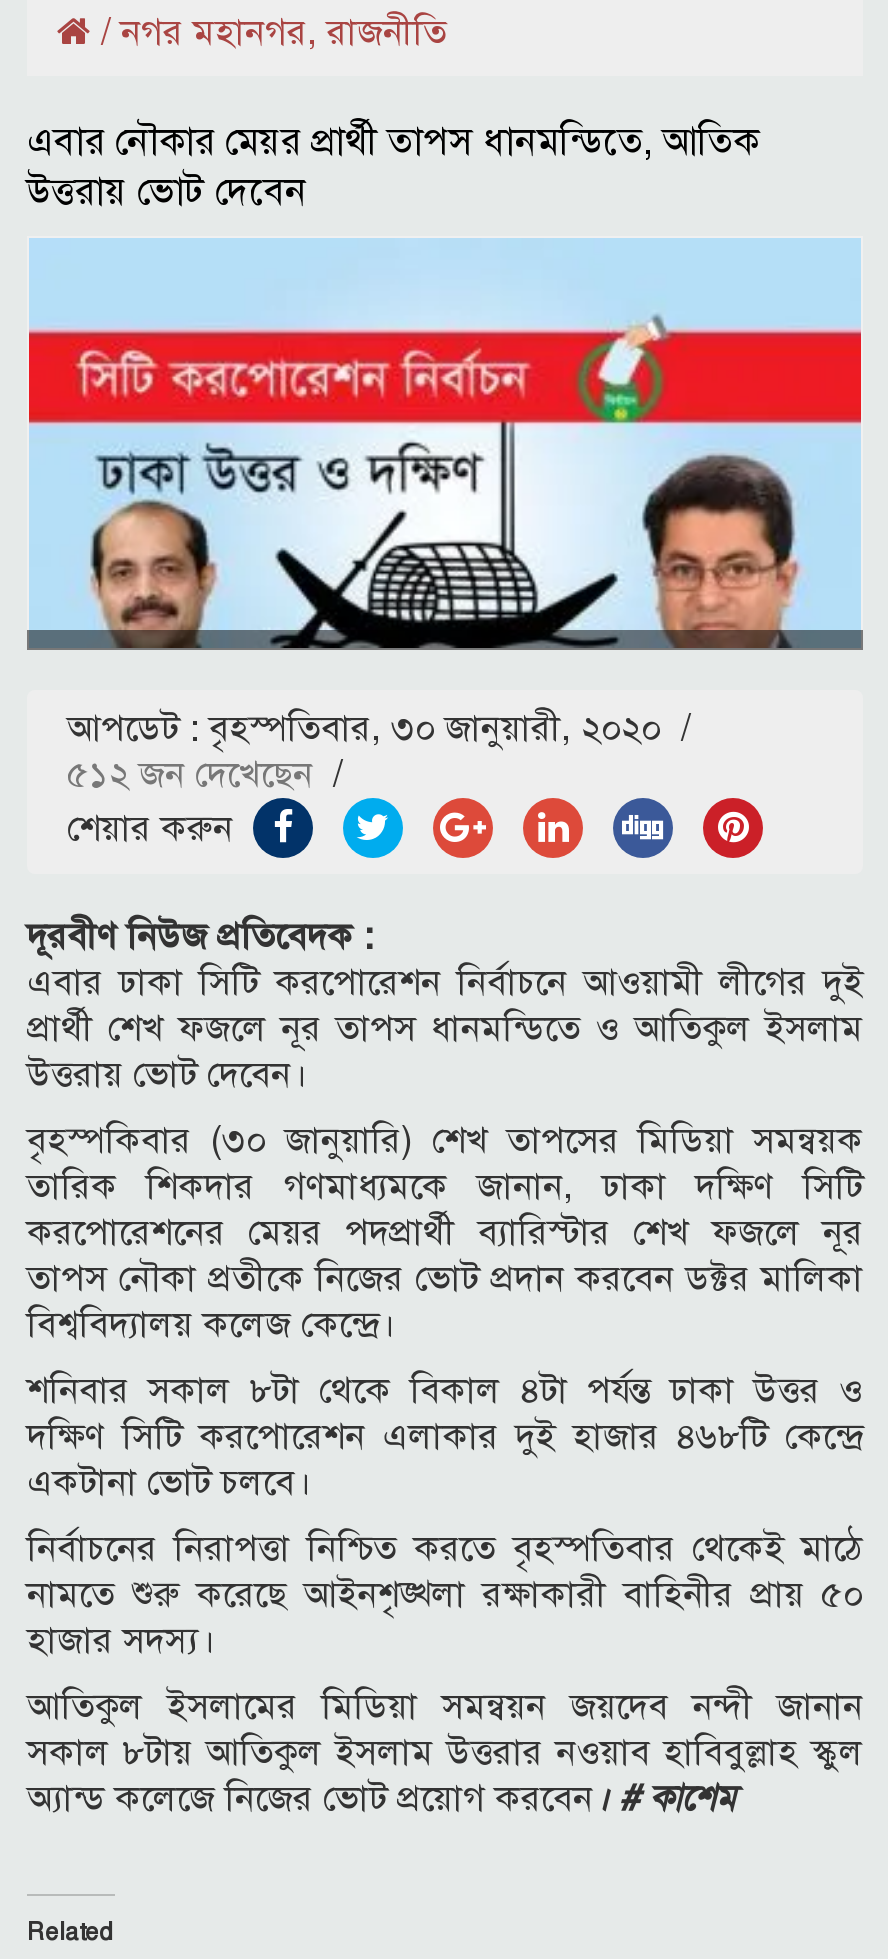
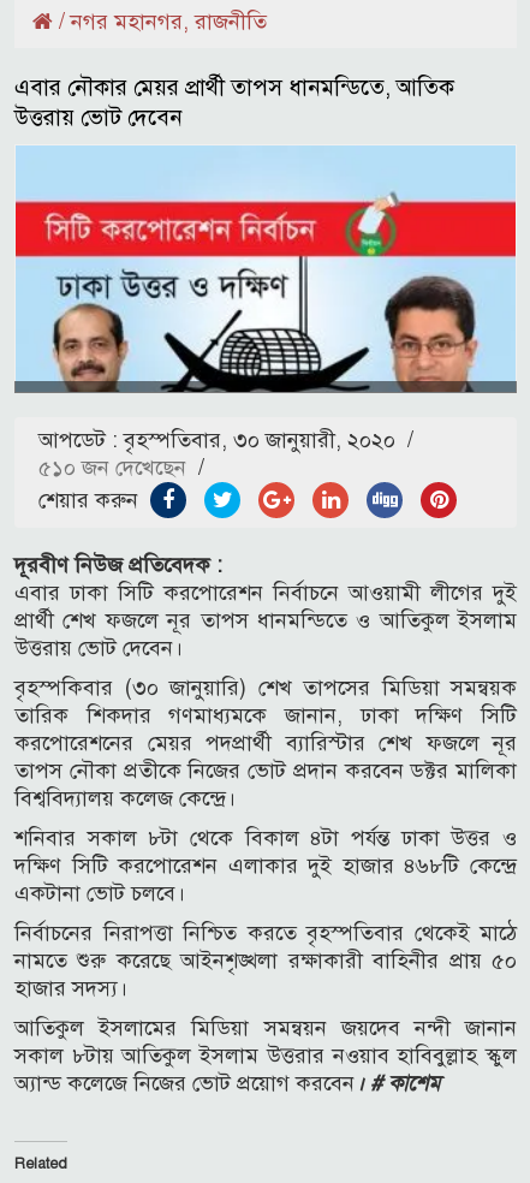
- ৫১২ জন দেখেছেন /
+ ৫১০ জন দেখেছেন /
